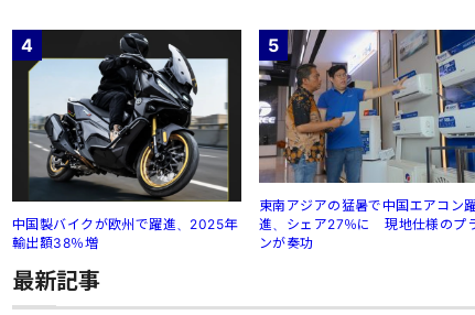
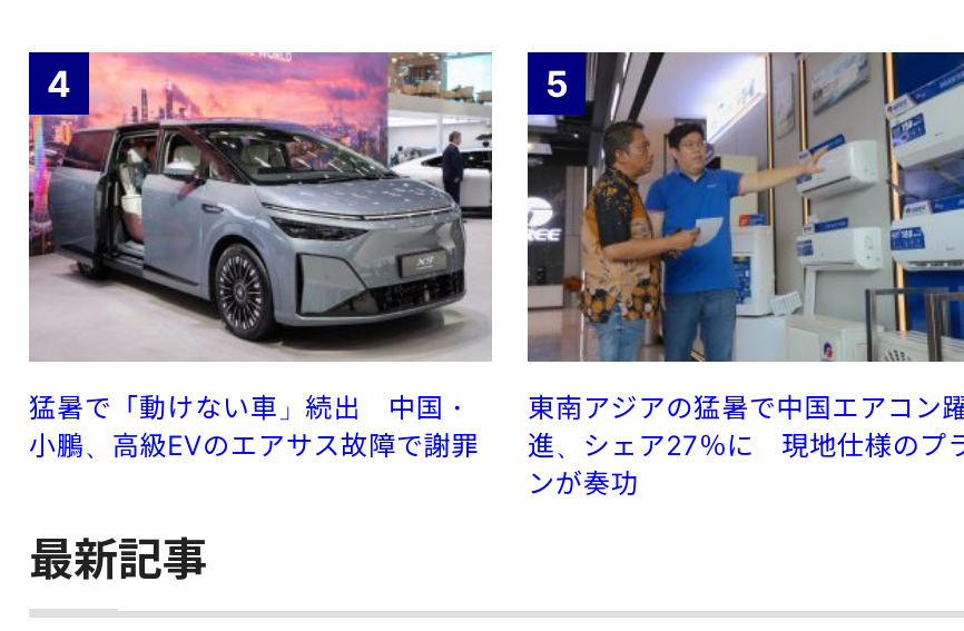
- [image]
- 中国製バイクが欧州で躍進、2025年
- 輸出額38％増
+ [image]
+ 猛暑で「動けない車」続出 中国・
+ 小鵬、高級EVのエアサス故障で謝罪
